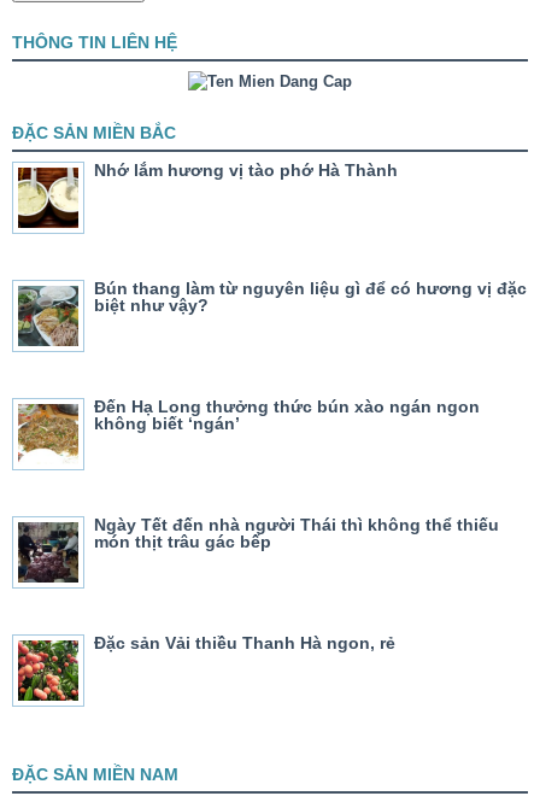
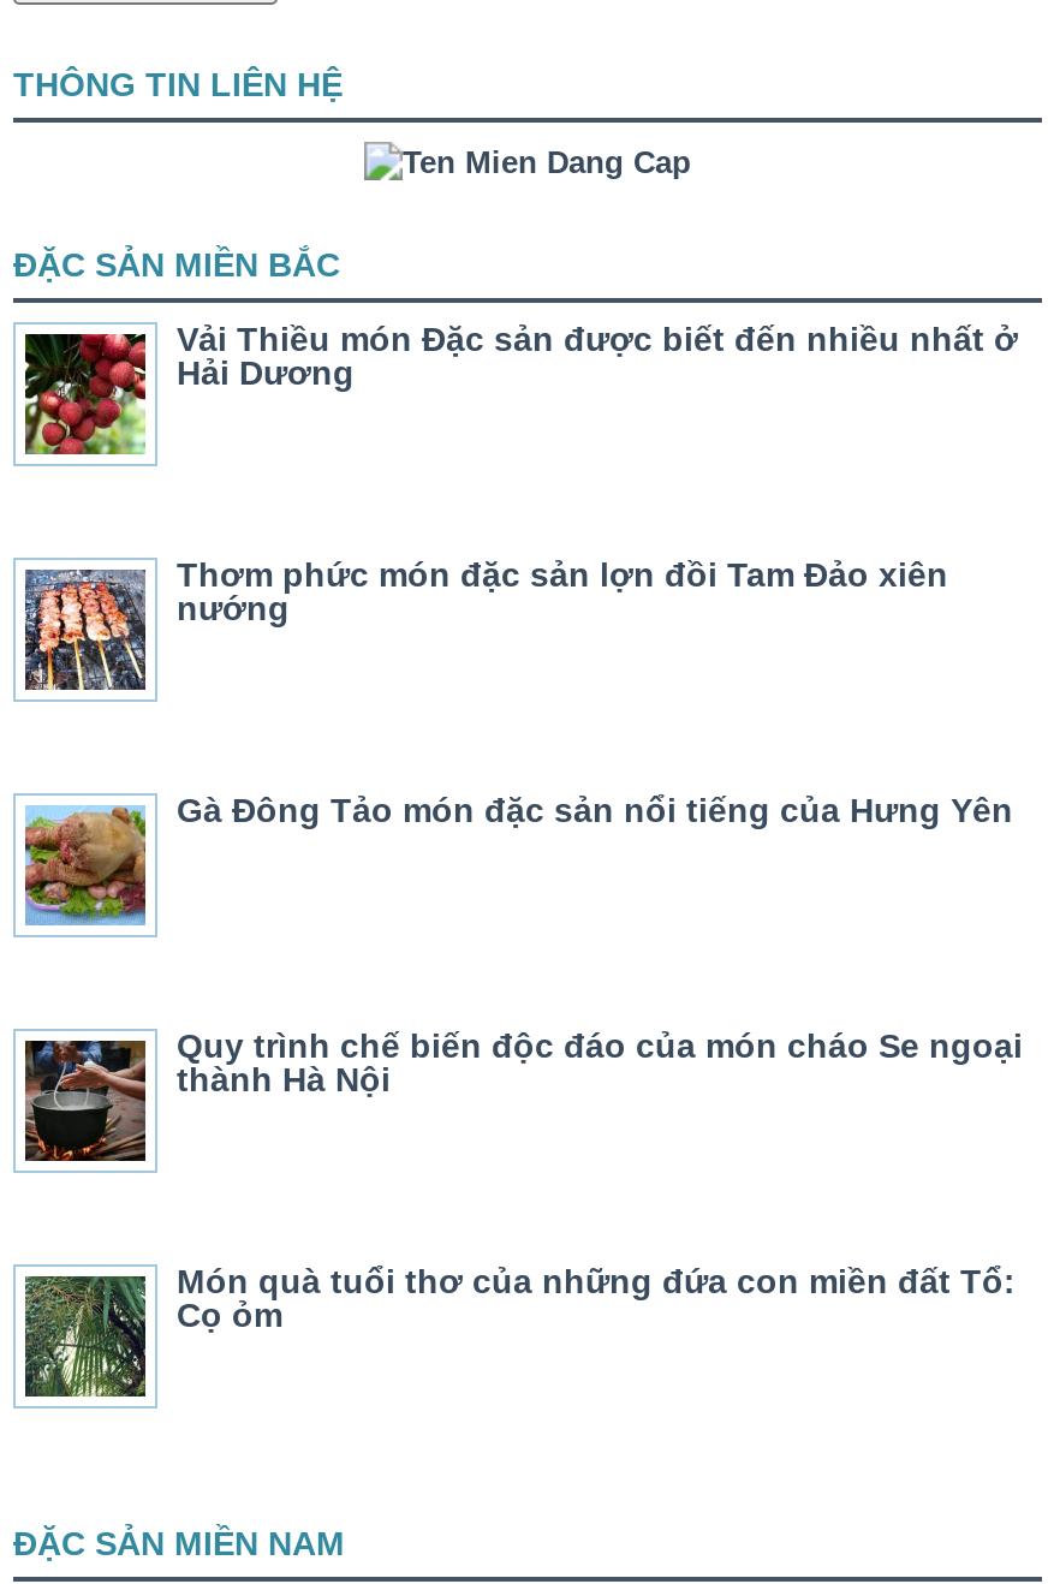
- [image]
- Nhớ lắm hương vị tào phớ Hà Thành
+ [image]
+ Vải Thiều món Đặc sản được biết đến nhiều nhất ở
+ Hải Dương

- [image]
- Bún thang làm từ nguyên liệu gì để có hương vị đặc
- biệt như vậy?
+ [image]
+ Thơm phức món đặc sản lợn đồi Tam Đảo xiên
+ nướng

- [image]
- Đến Hạ Long thưởng thức bún xào ngán ngon
- không biết ‘ngán’
+ [image]
+ Gà Đông Tảo món đặc sản nổi tiếng của Hưng Yên

- [image]
- Ngày Tết đến nhà người Thái thì không thể thiếu
- món thịt trâu gác bếp
+ [image]
+ Quy trình chế biến độc đáo của món cháo Se ngoại
+ thành Hà Nội

- [image]
- Đặc sản Vải thiều Thanh Hà ngon, rẻ
+ [image]
+ Món quà tuổi thơ của những đứa con miền đất Tổ:
+ Cọ ỏm
